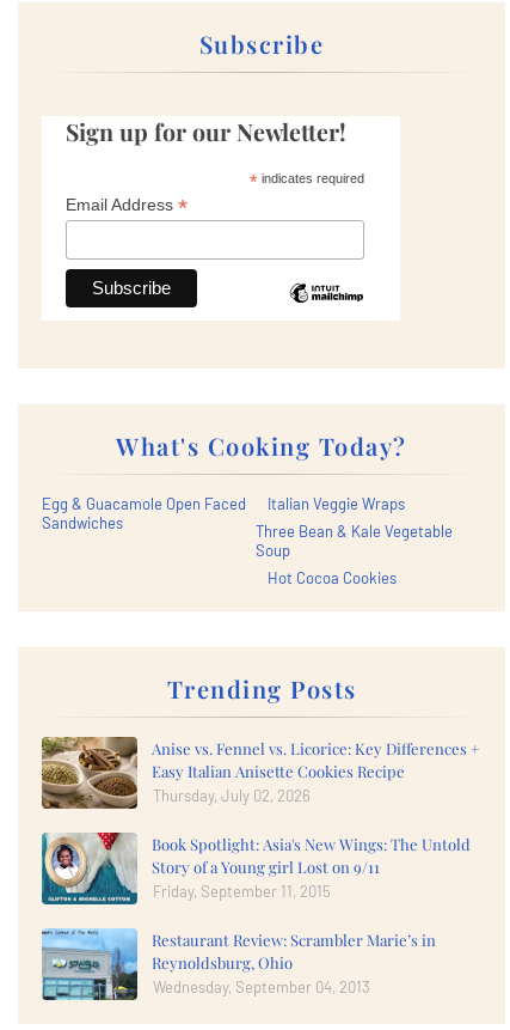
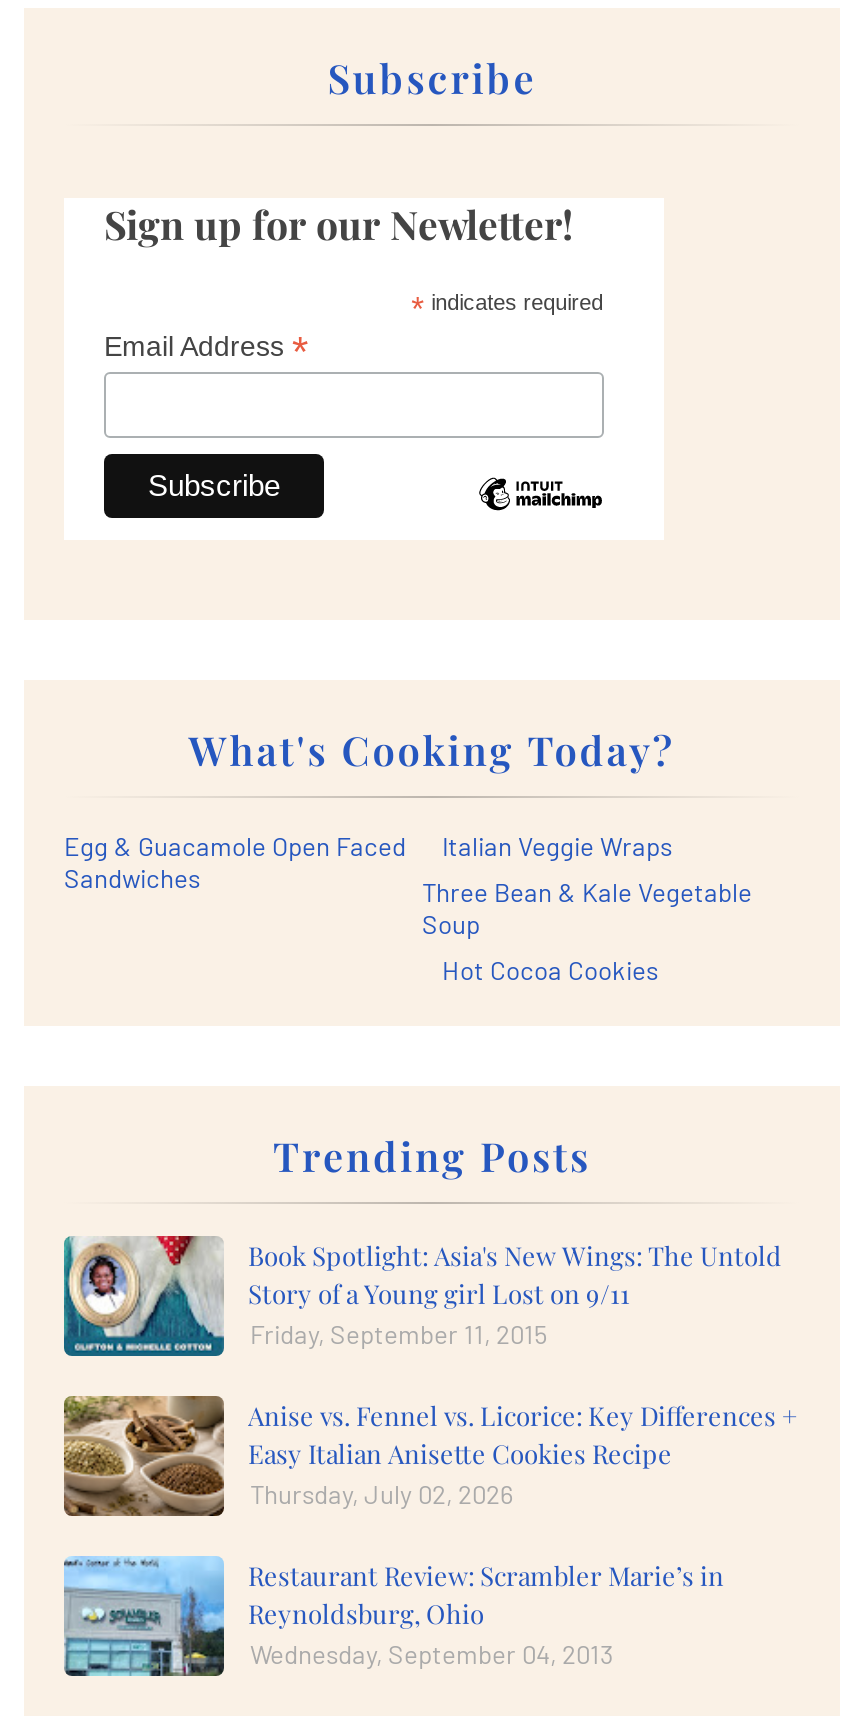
moved down: [image] | Anise vs. Fennel vs. Licorice: Key Differences + | Easy Italian Anisette Cookies Recipe | Thursday, July 02, 2026

moved up: [image] | Book Spotlight: Asia's New Wings: The Untold | Story of a Young girl Lost on 9/11 | Friday, September 11, 2015
